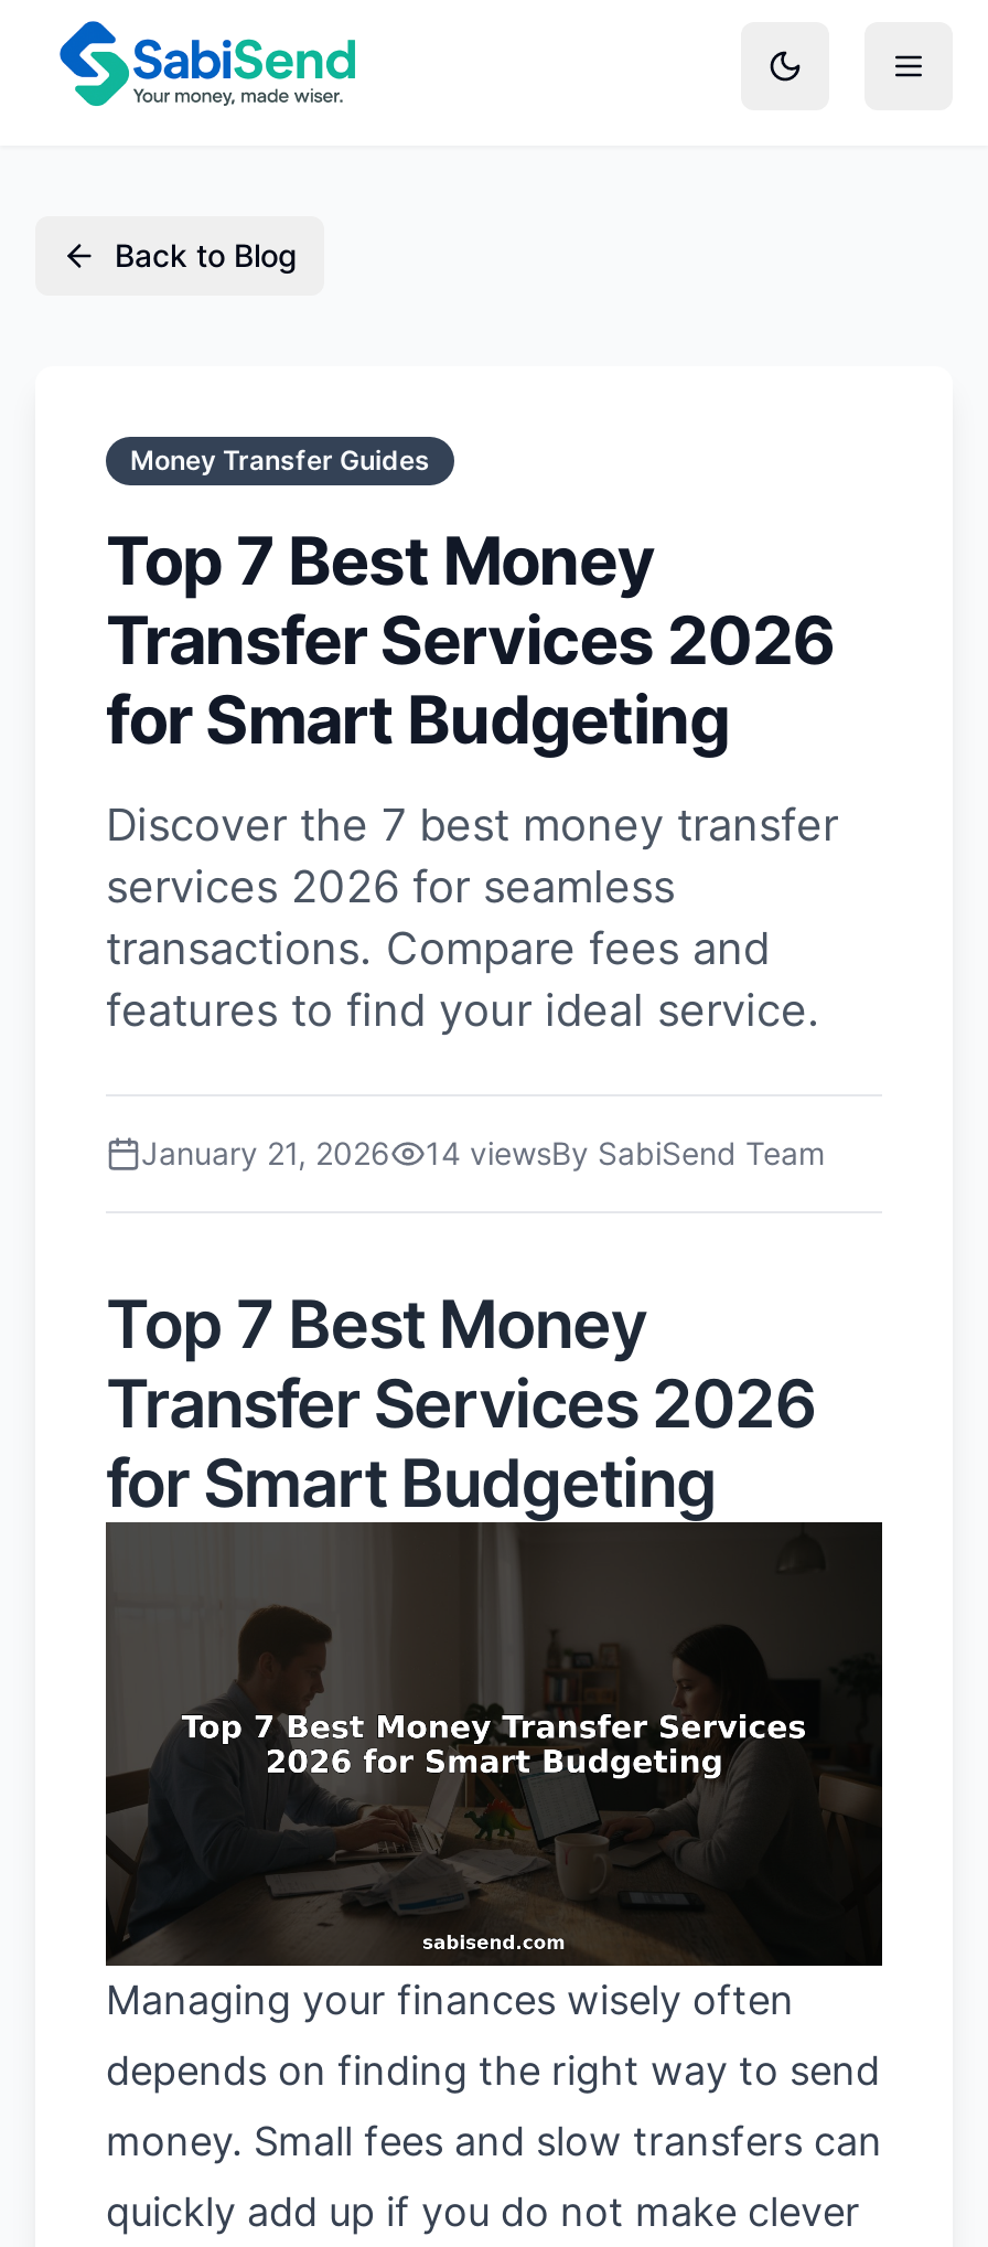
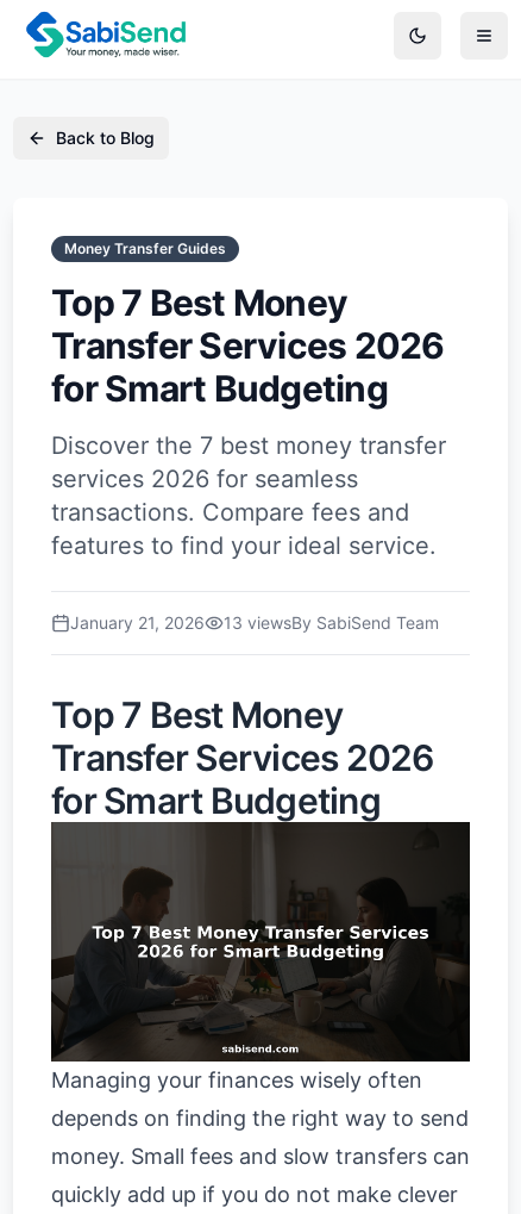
- 14 viewsBy SabiSend Team
+ 13 viewsBy SabiSend Team
